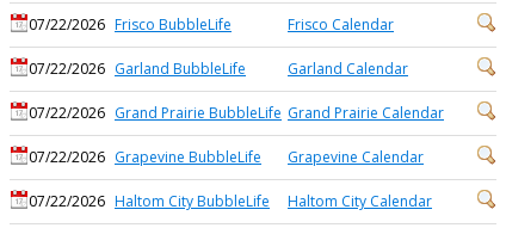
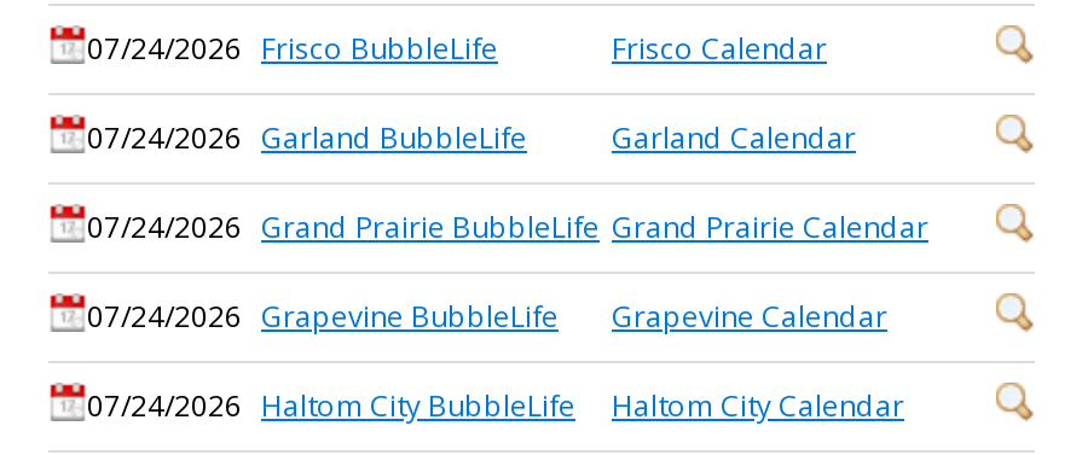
- 07/22/2026 Frisco BubbleLife
+ 07/24/2026 Frisco BubbleLife

- 07/22/2026 Garland BubbleLife
+ 07/24/2026 Garland BubbleLife

- 07/22/2026 Grand Prairie BubbleLife Grand Prairie Calendar
+ 07/24/2026 Grand Prairie BubbleLife Grand Prairie Calendar

- 07/22/2026 Grapevine BubbleLife
+ 07/24/2026 Grapevine BubbleLife

- 07/22/2026 Haltom City BubbleLife
+ 07/24/2026 Haltom City BubbleLife
